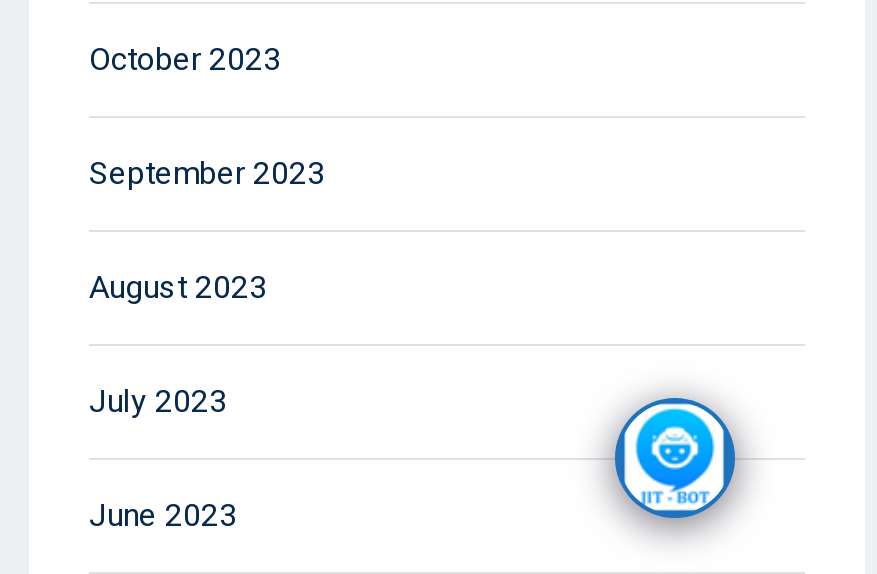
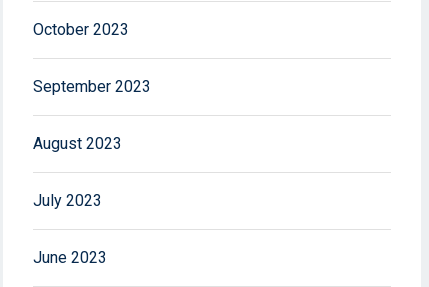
- [image]
